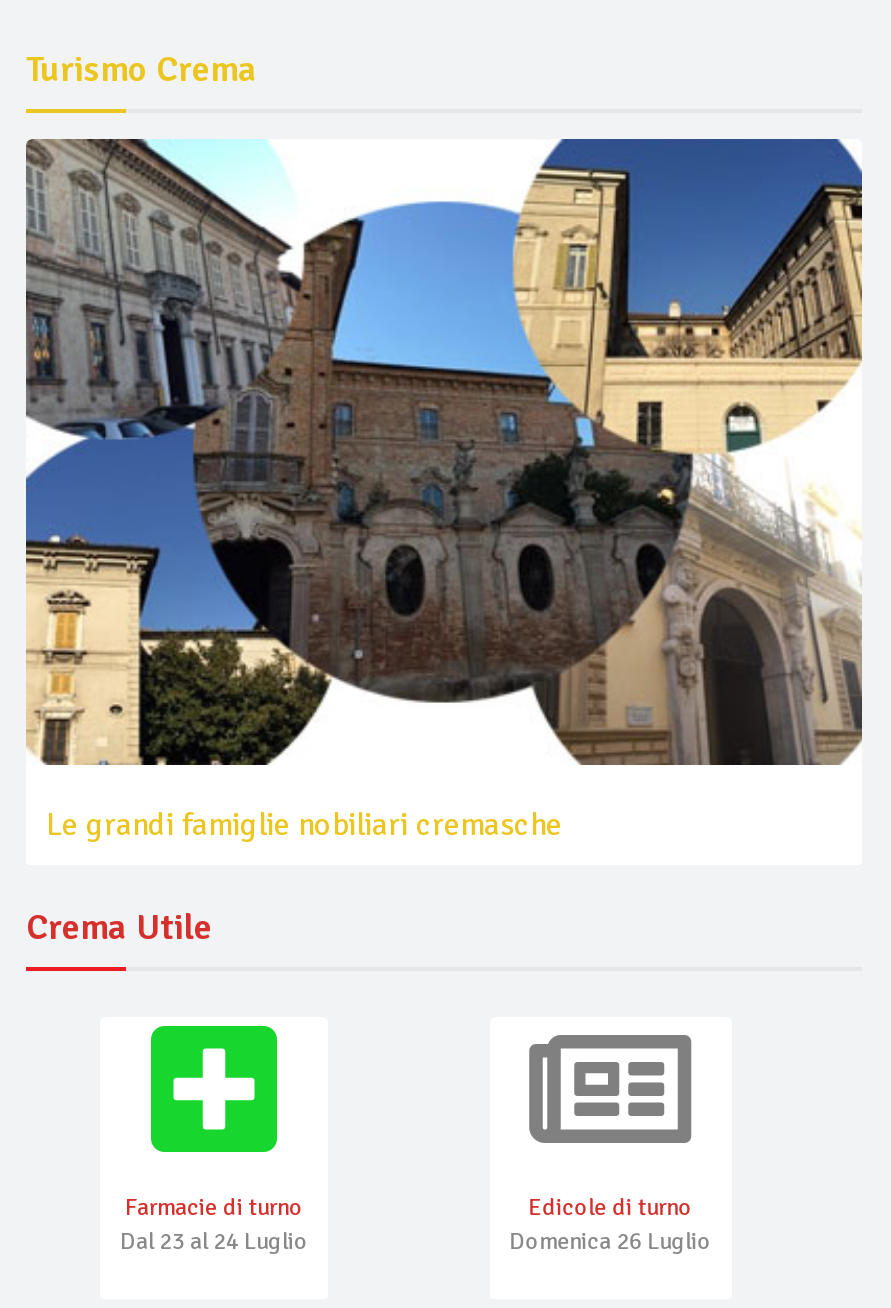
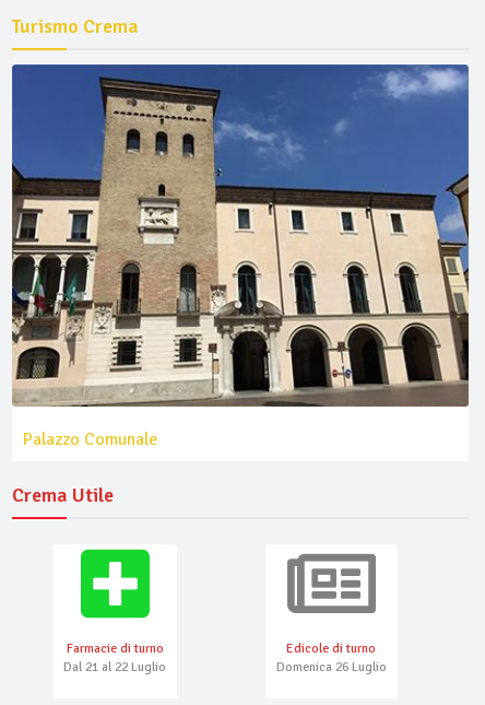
- [image]
- Le grandi famiglie nobiliari cremasche
+ [image]
+ Palazzo Comunale

- Dal 23 al 24 Luglio
+ Dal 21 al 22 Luglio
